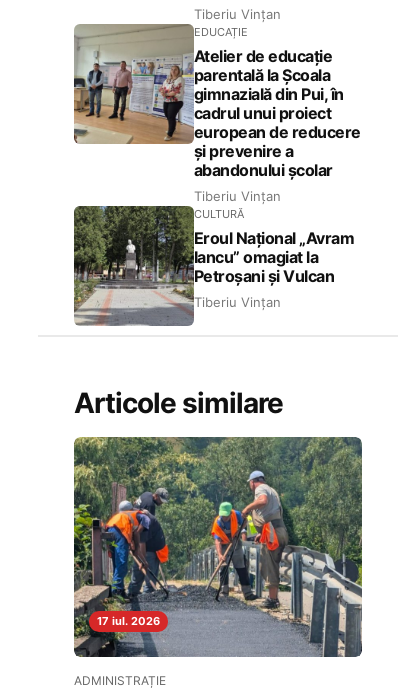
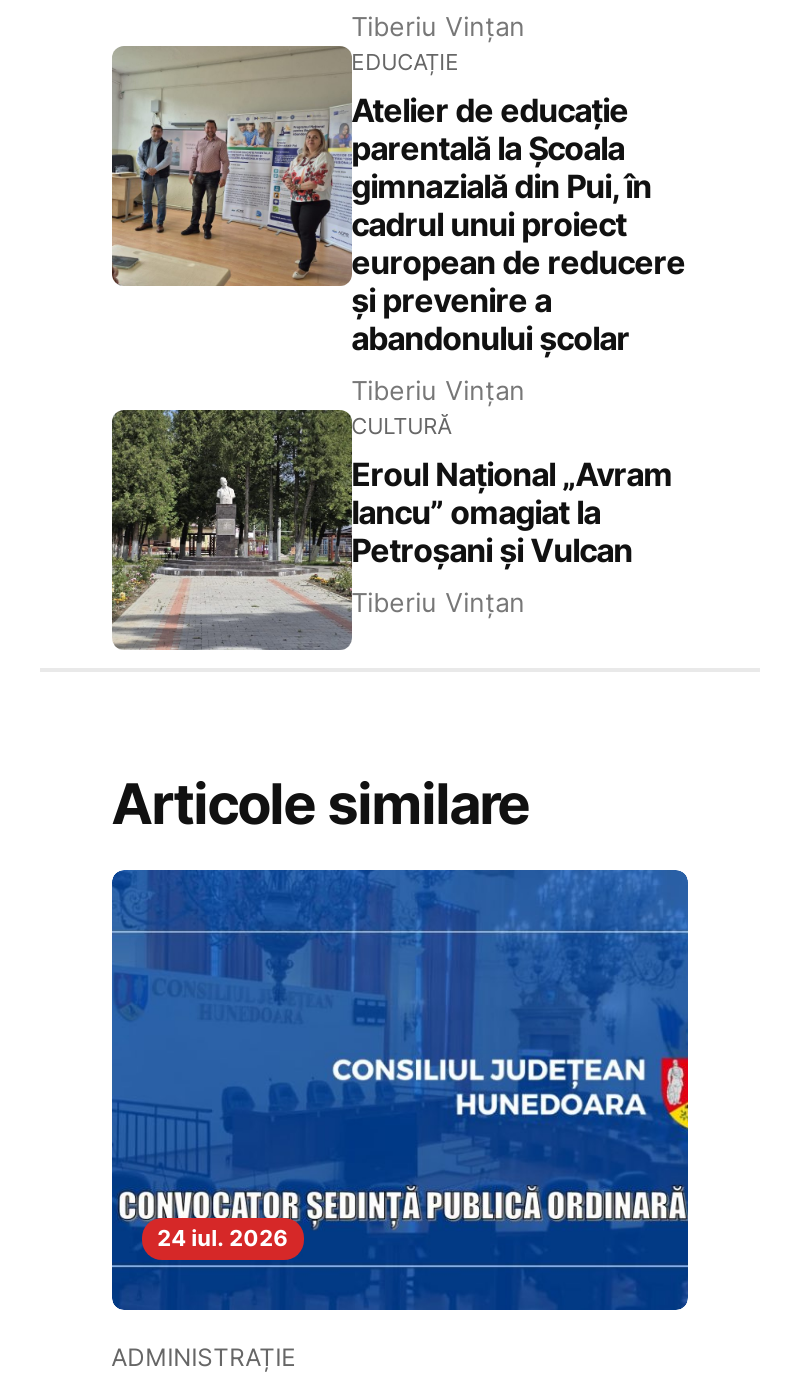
- [image]
- 17 iul. 2026
+ [image]
+ 24 iul. 2026
